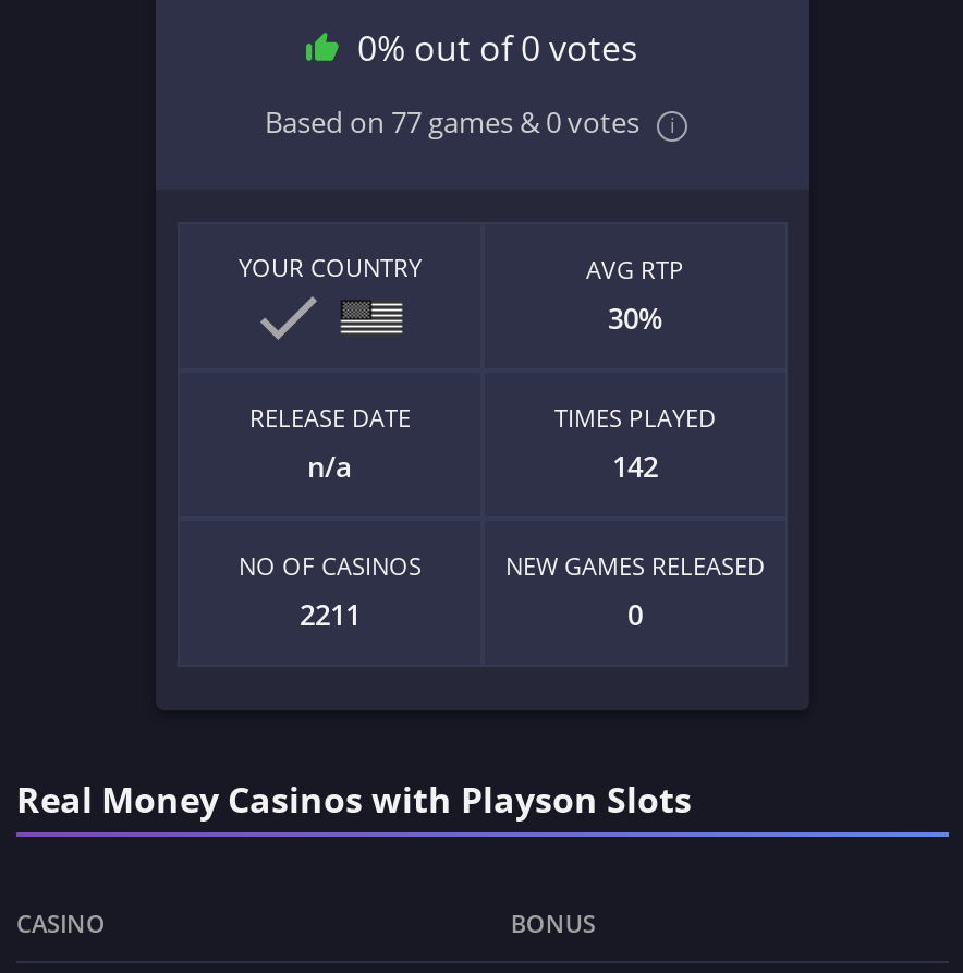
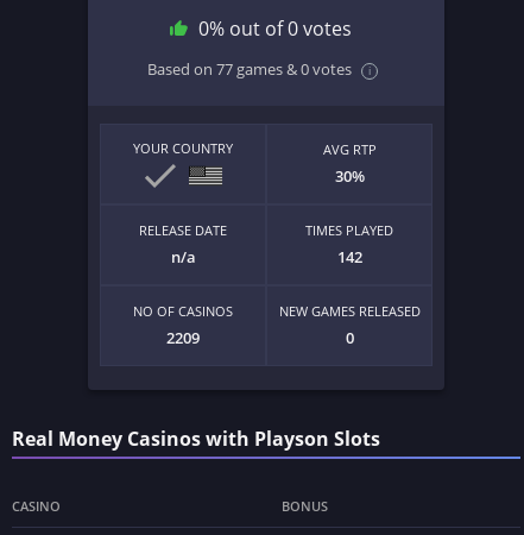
- 2211
+ 2209
